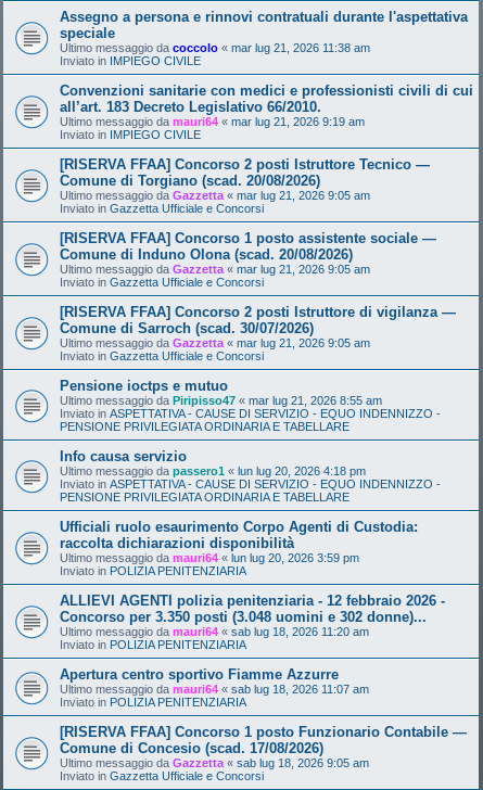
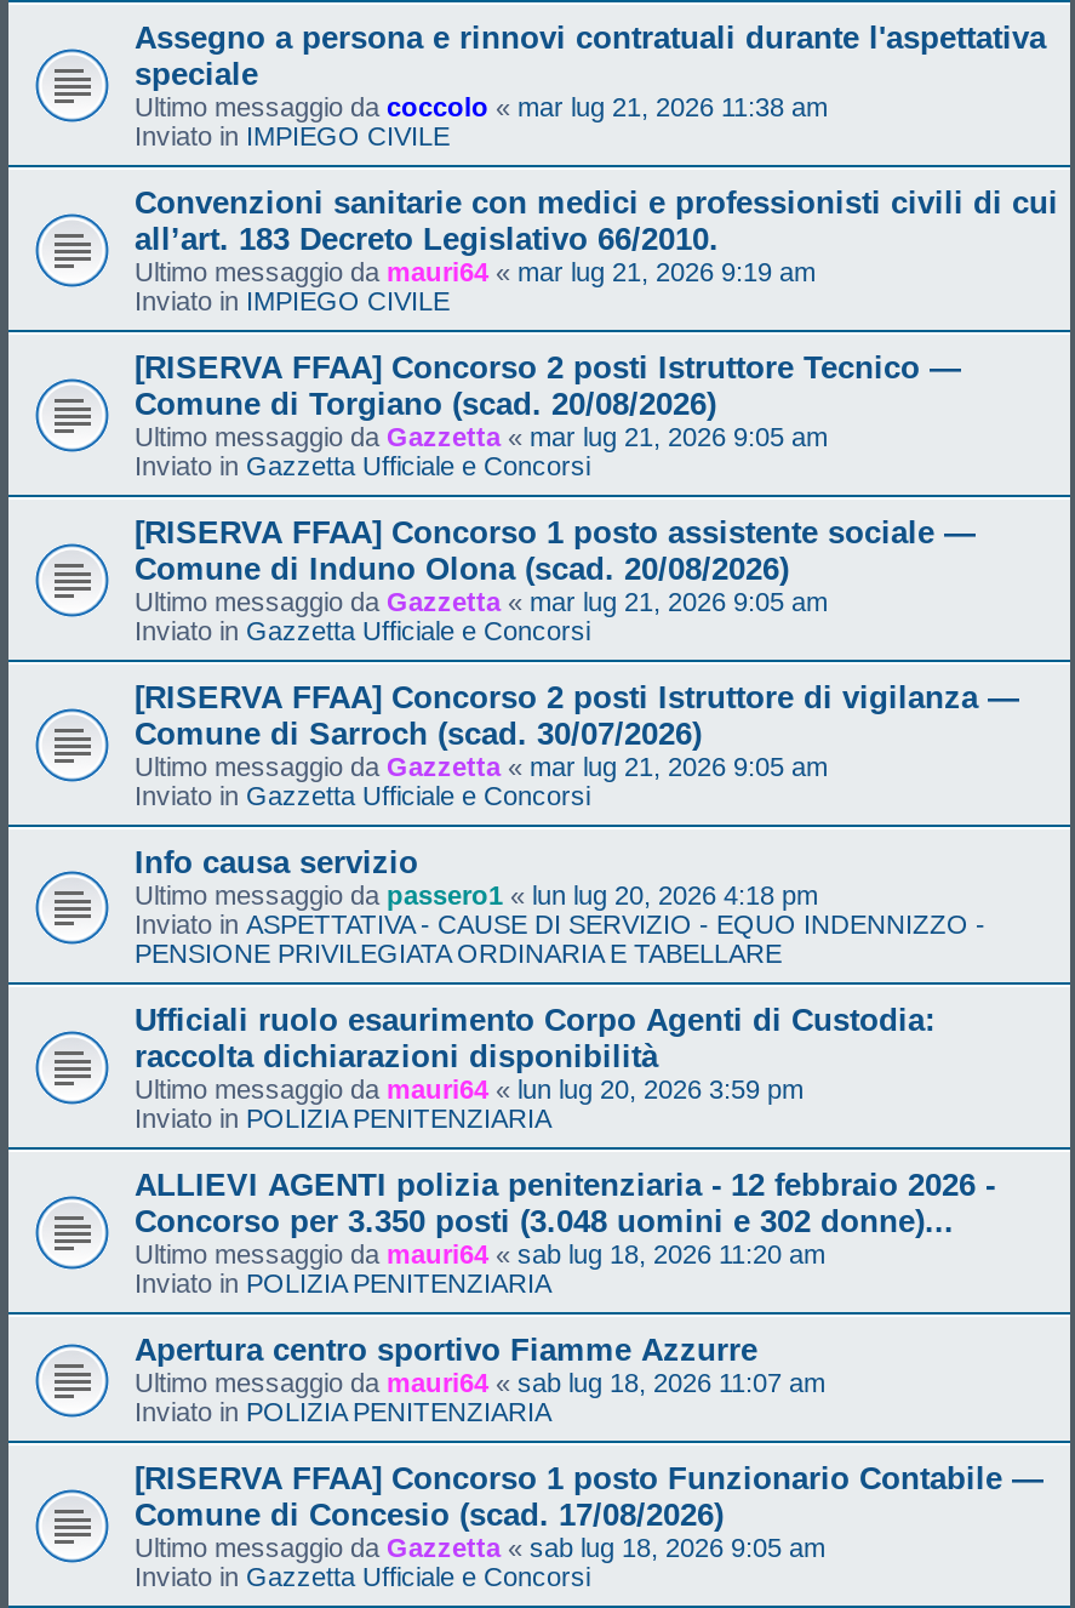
- Pensione ioctps e mutuo
- Ultimo messaggio da Piripisso47 «mar lug 21, 2026 8:55 am
- Inviato in ASPETTATIVA - CAUSE DI SERVIZIO - EQUO INDENNIZZO -
- PENSIONE PRIVILEGIATA ORDINARIA E TABELLARE
